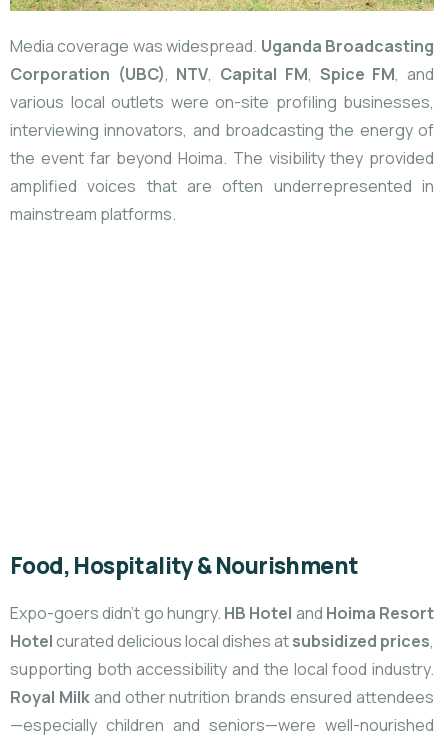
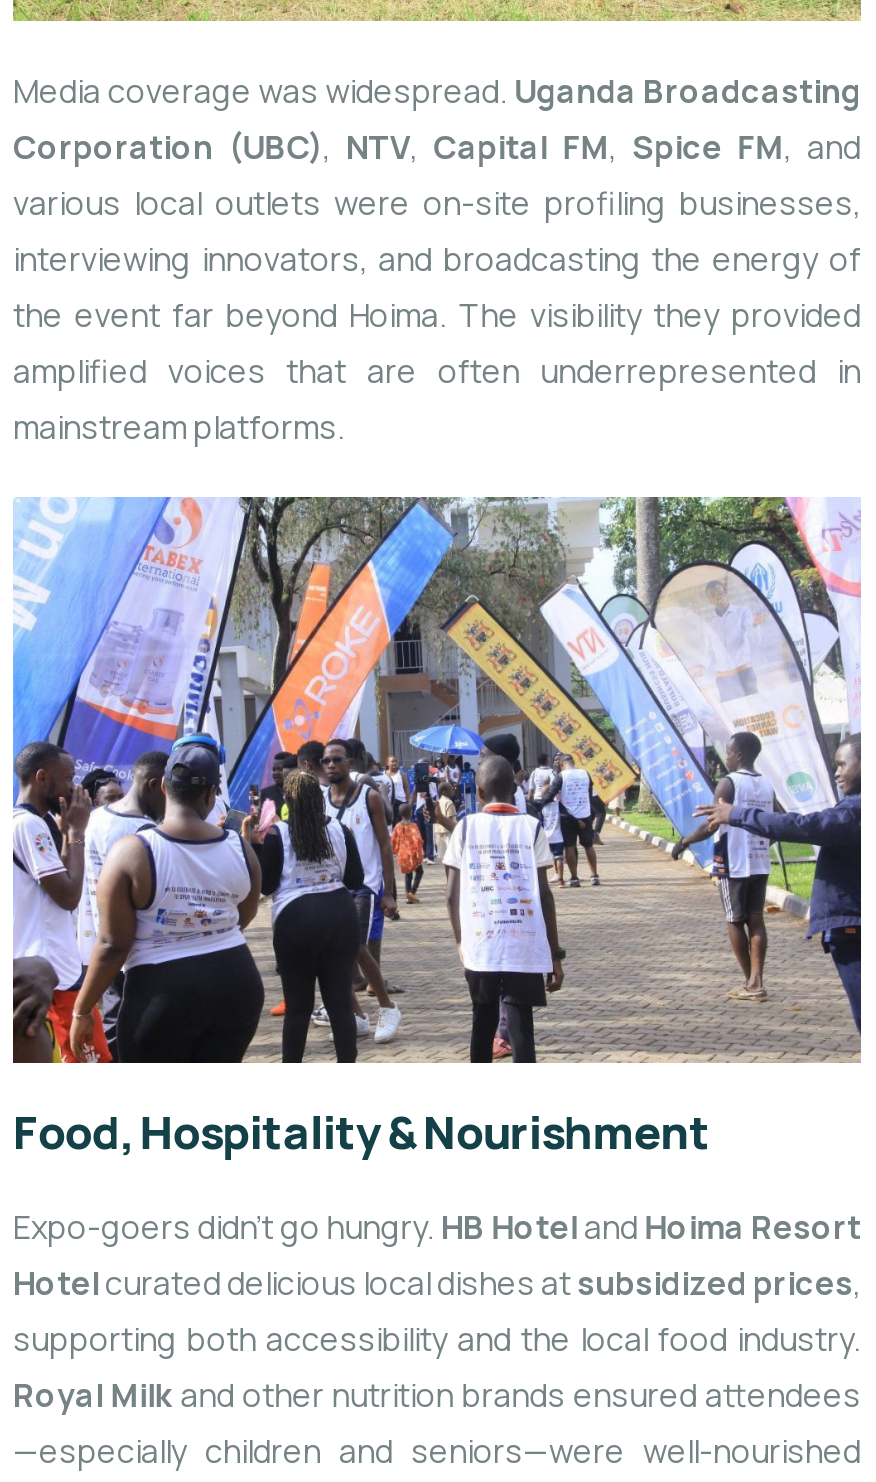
+ [image]
